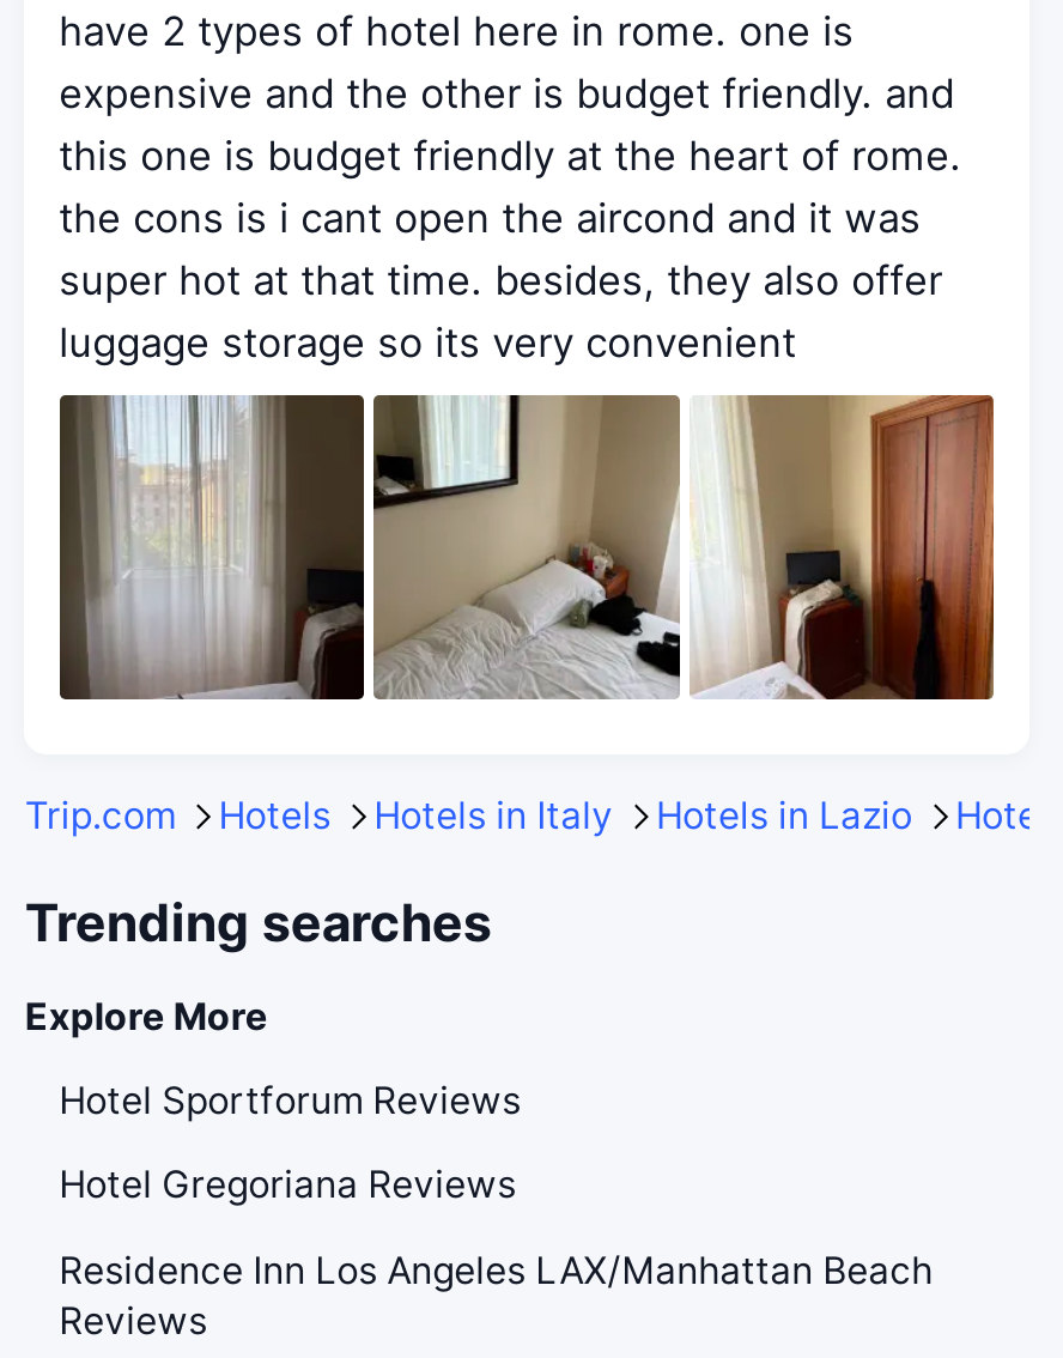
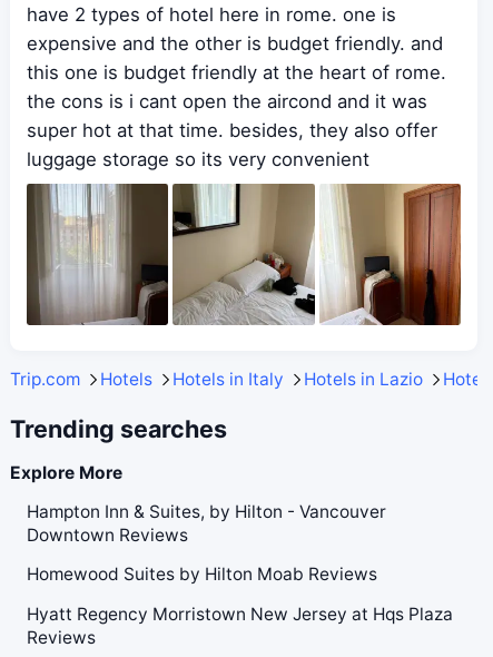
- Hotel Sportforum Reviews
+ Hampton Inn & Suites, by Hilton - Vancouver
+ Downtown Reviews

- Hotel Gregoriana Reviews
+ Homewood Suites by Hilton Moab Reviews

- Residence Inn Los Angeles LAX/Manhattan Beach
+ Hyatt Regency Morristown New Jersey at Hqs Plaza
